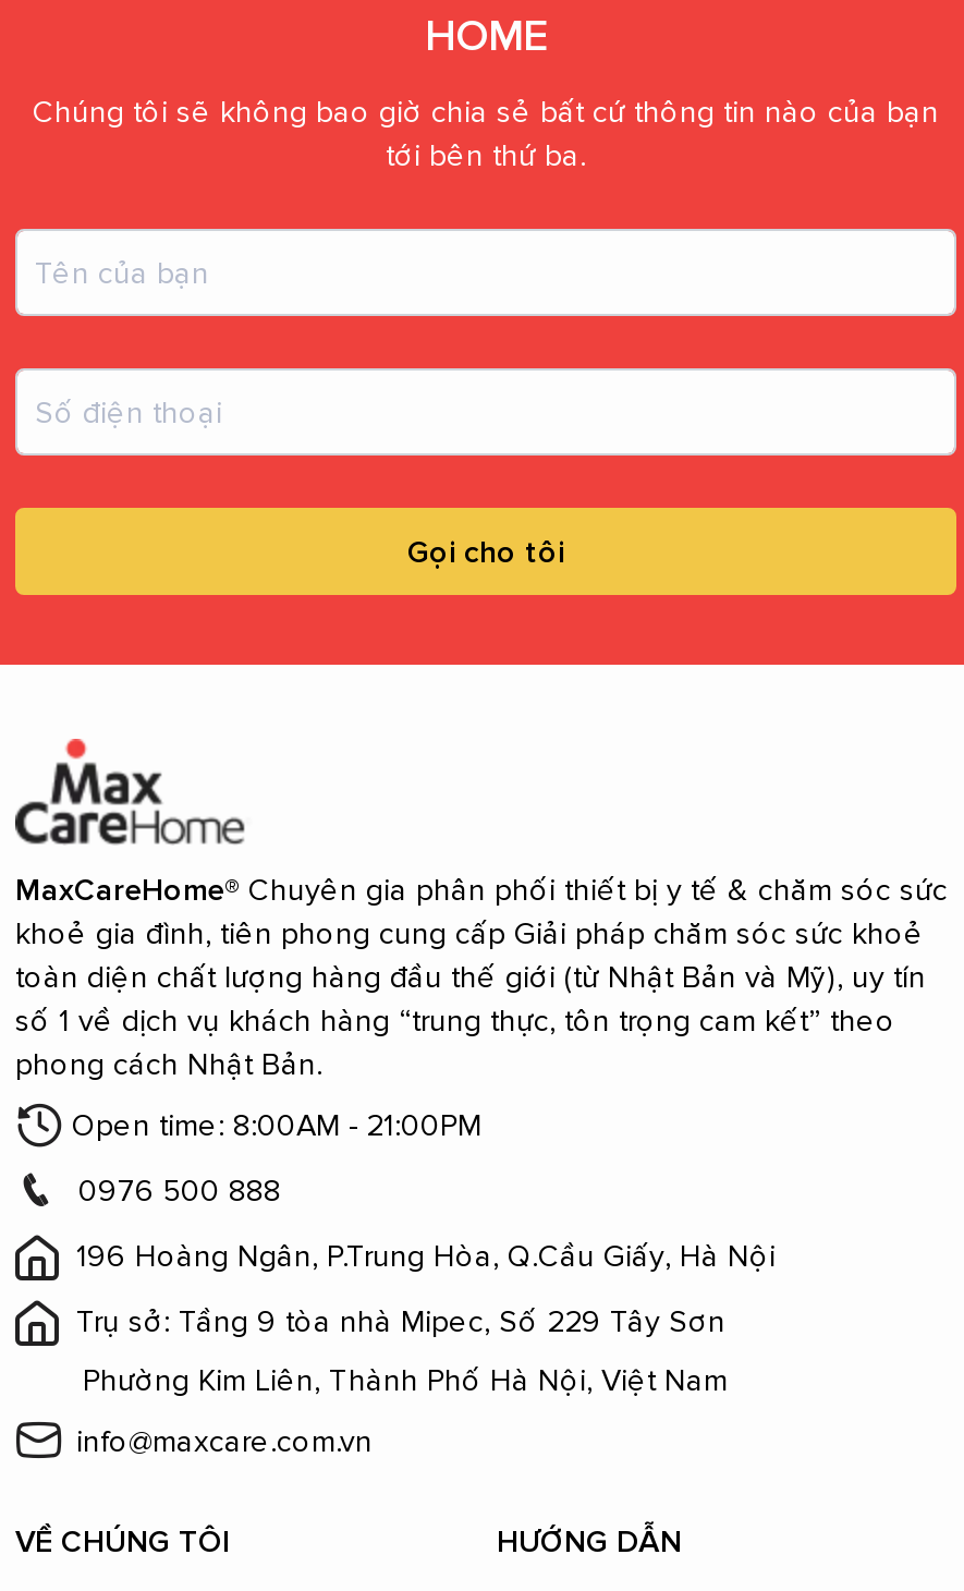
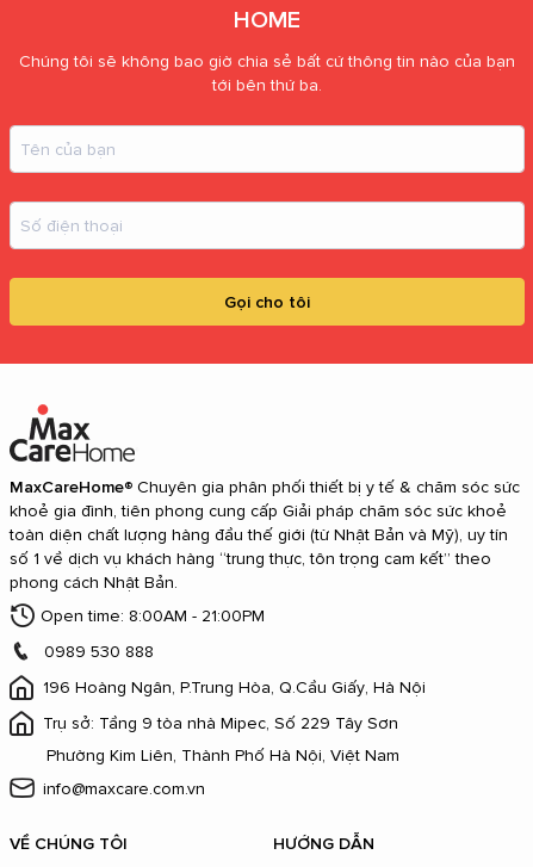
- 0976 500 888
+ 0989 530 888
